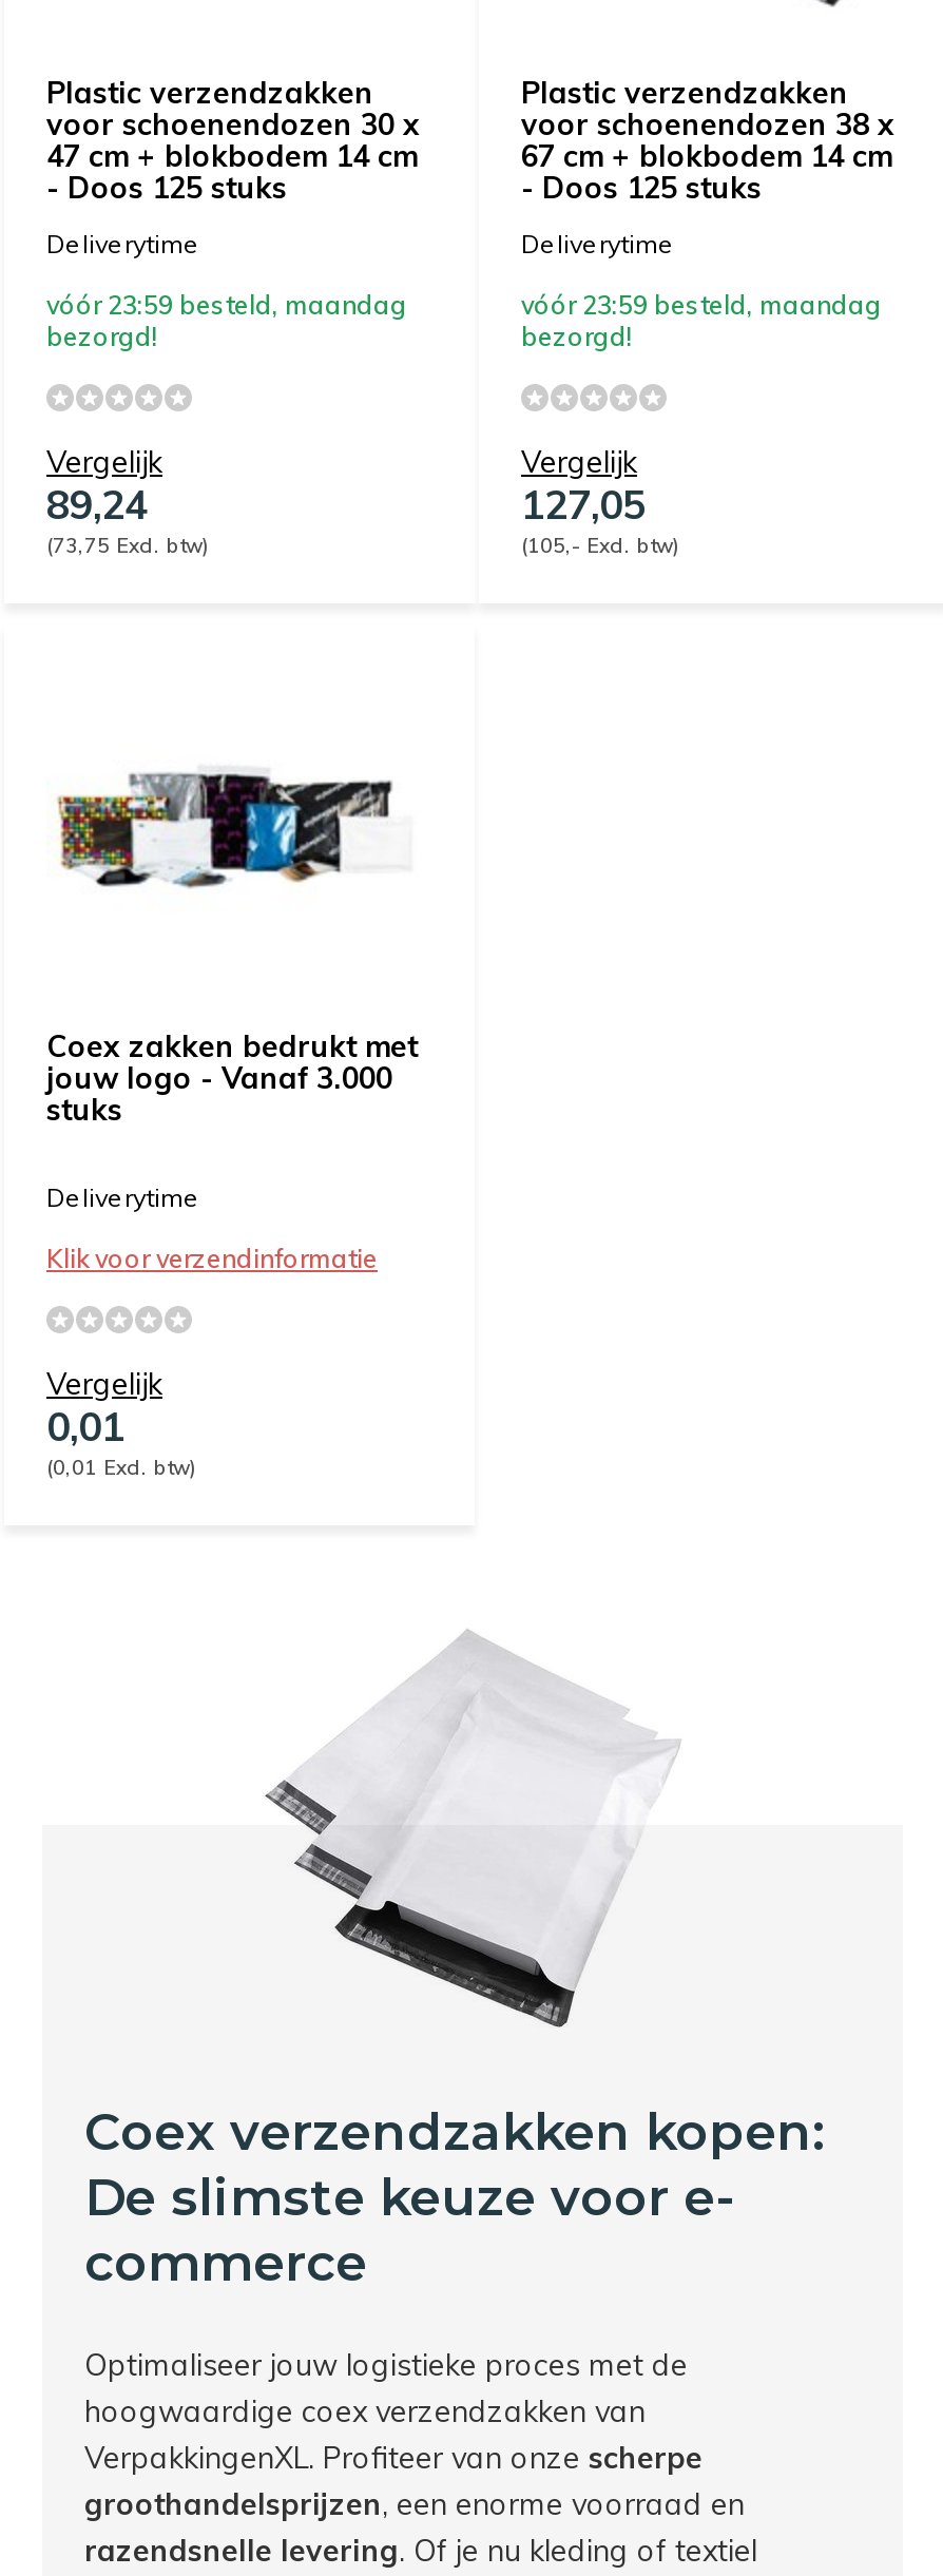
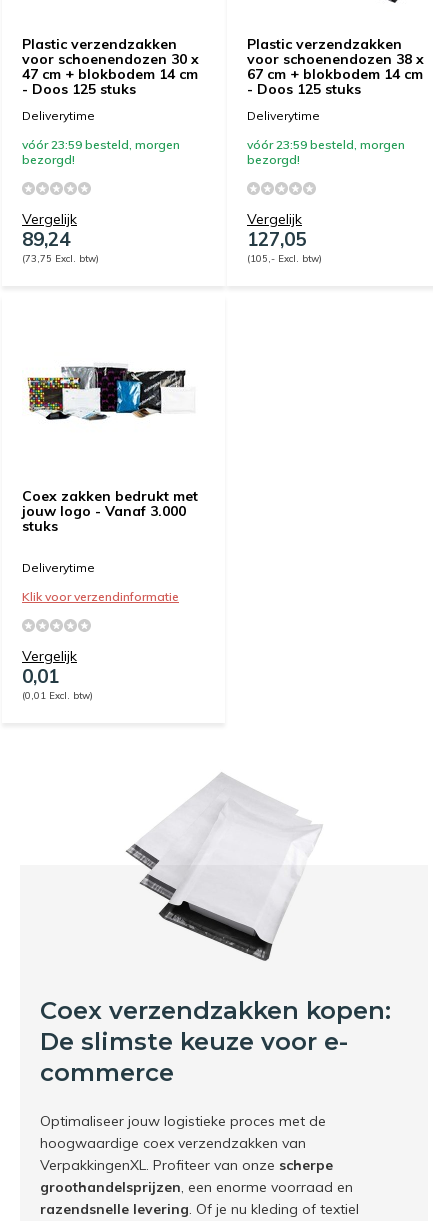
- vóór 23:59 besteld, maandag
+ vóór 23:59 besteld, morgen

- vóór 23:59 besteld, maandag
+ vóór 23:59 besteld, morgen
